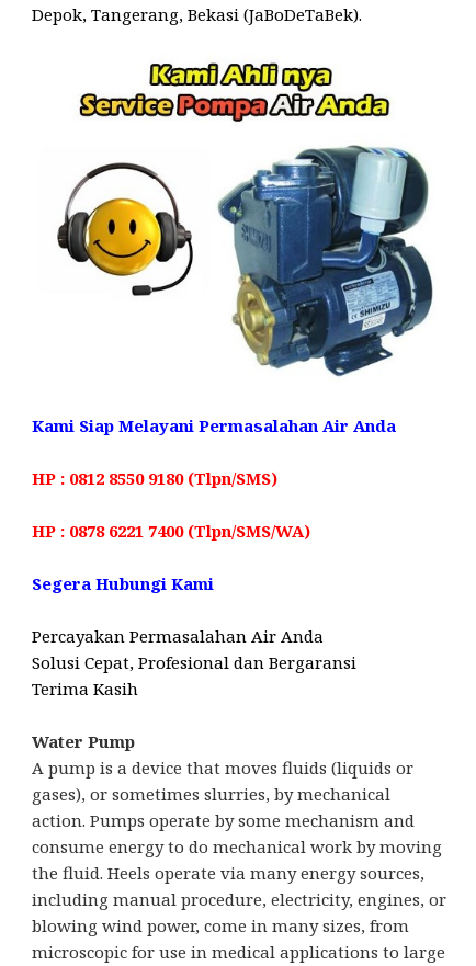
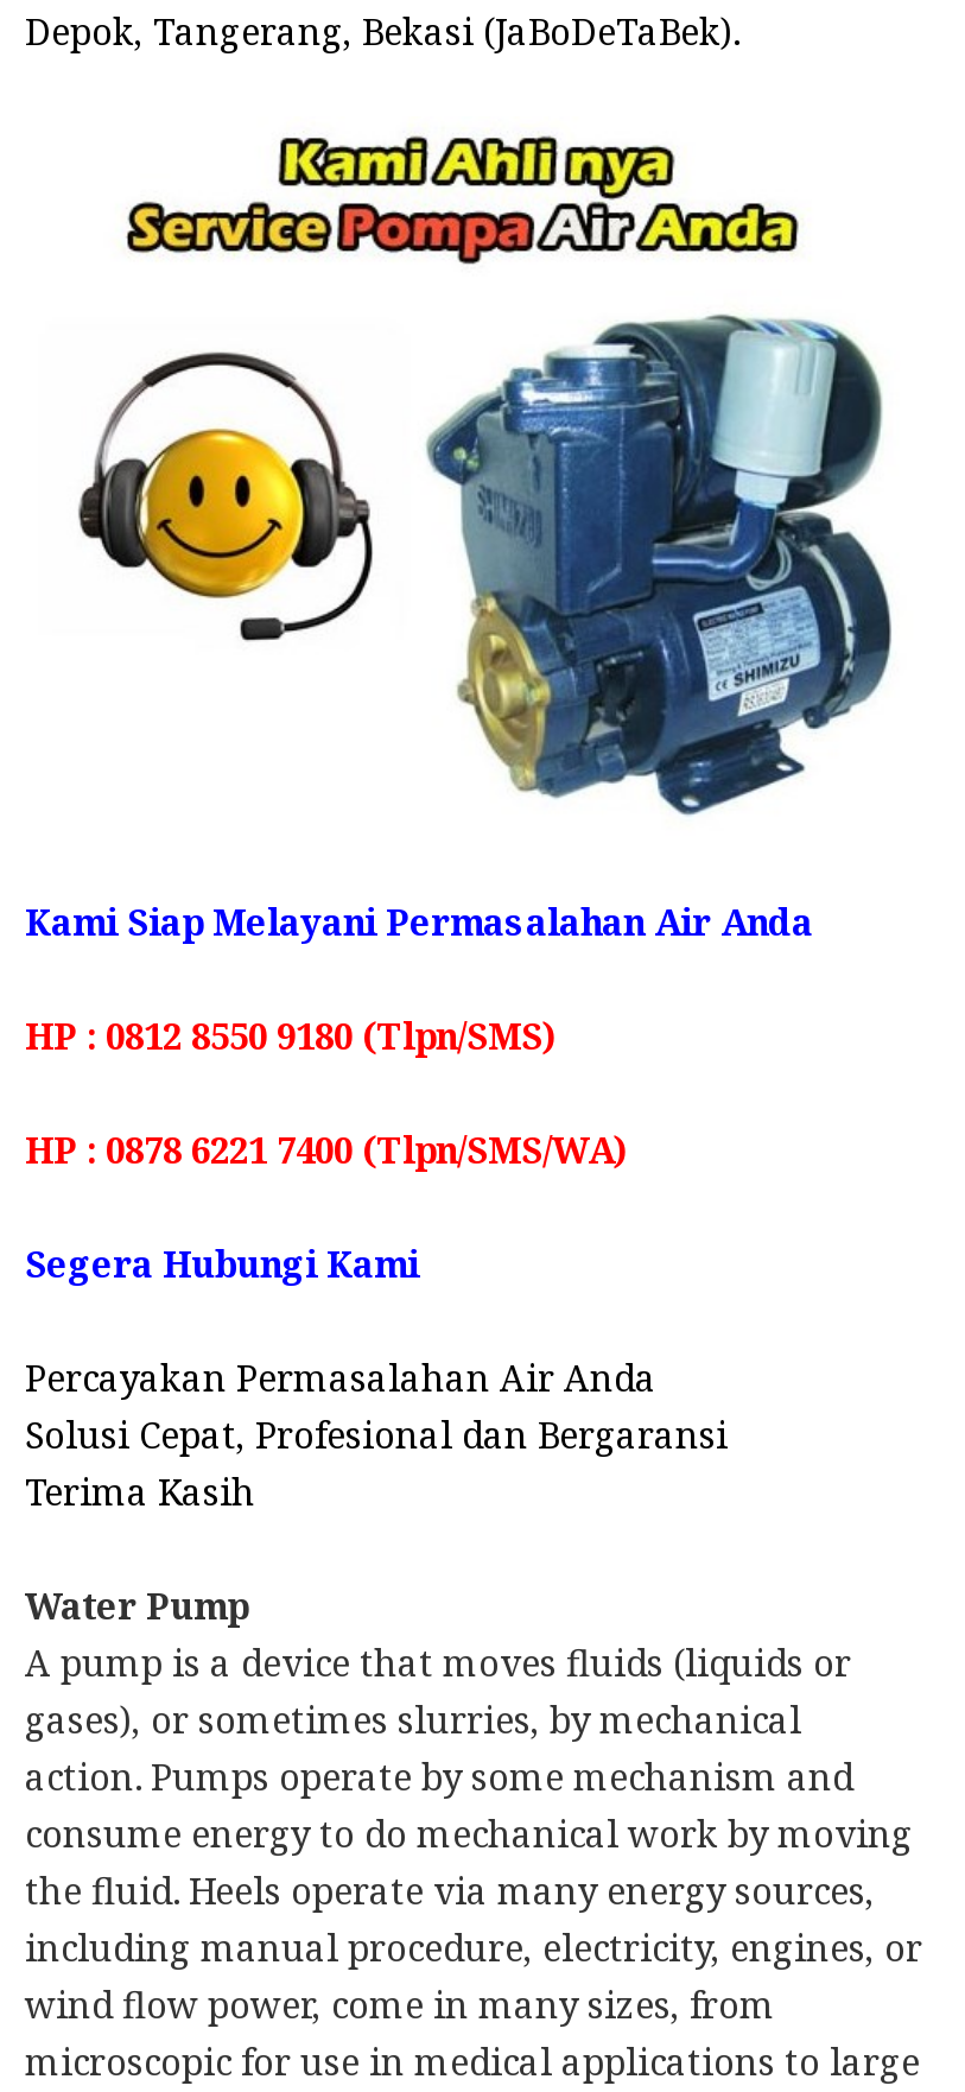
- blowing wind power, come in many sizes, from
+ wind flow power, come in many sizes, from
